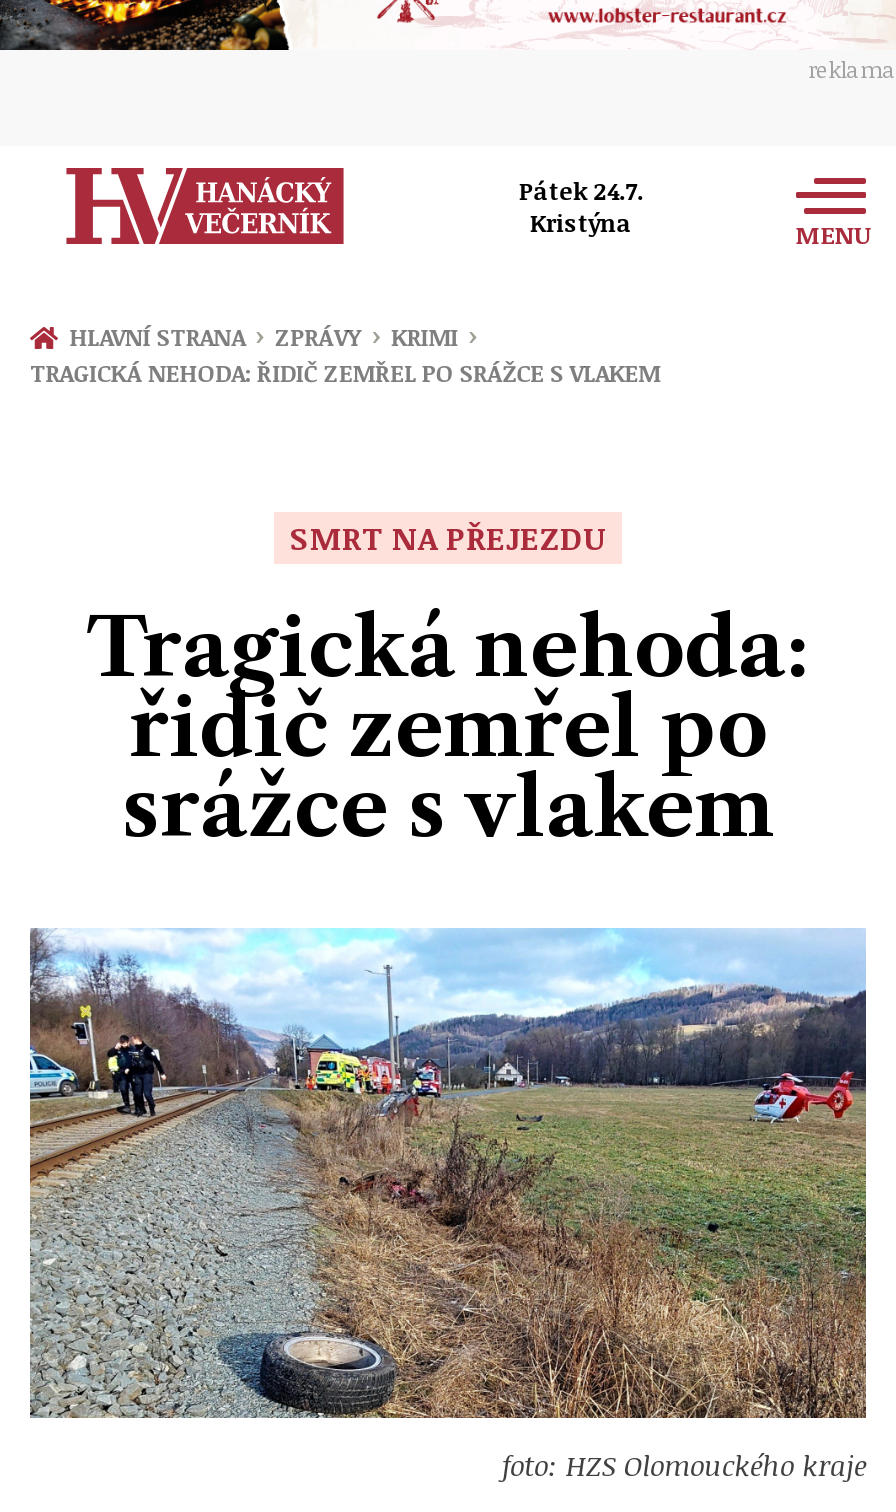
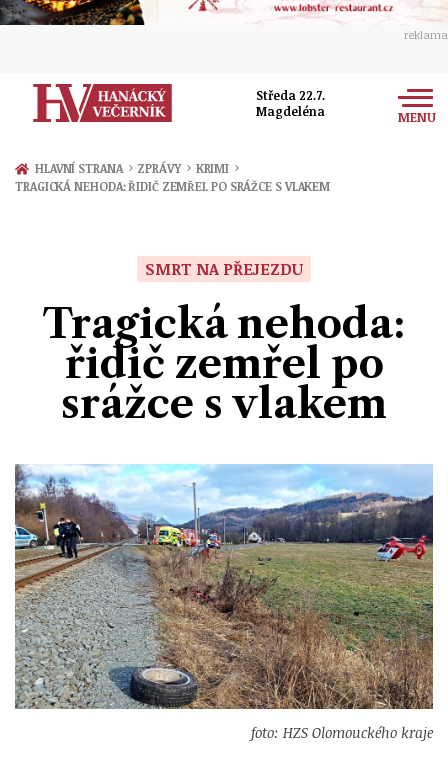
- Pátek 24.7.
- Kristýna
+ Středa 22.7.
+ Magdeléna
